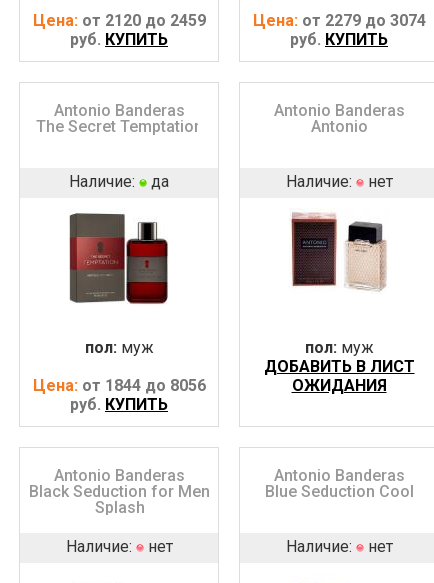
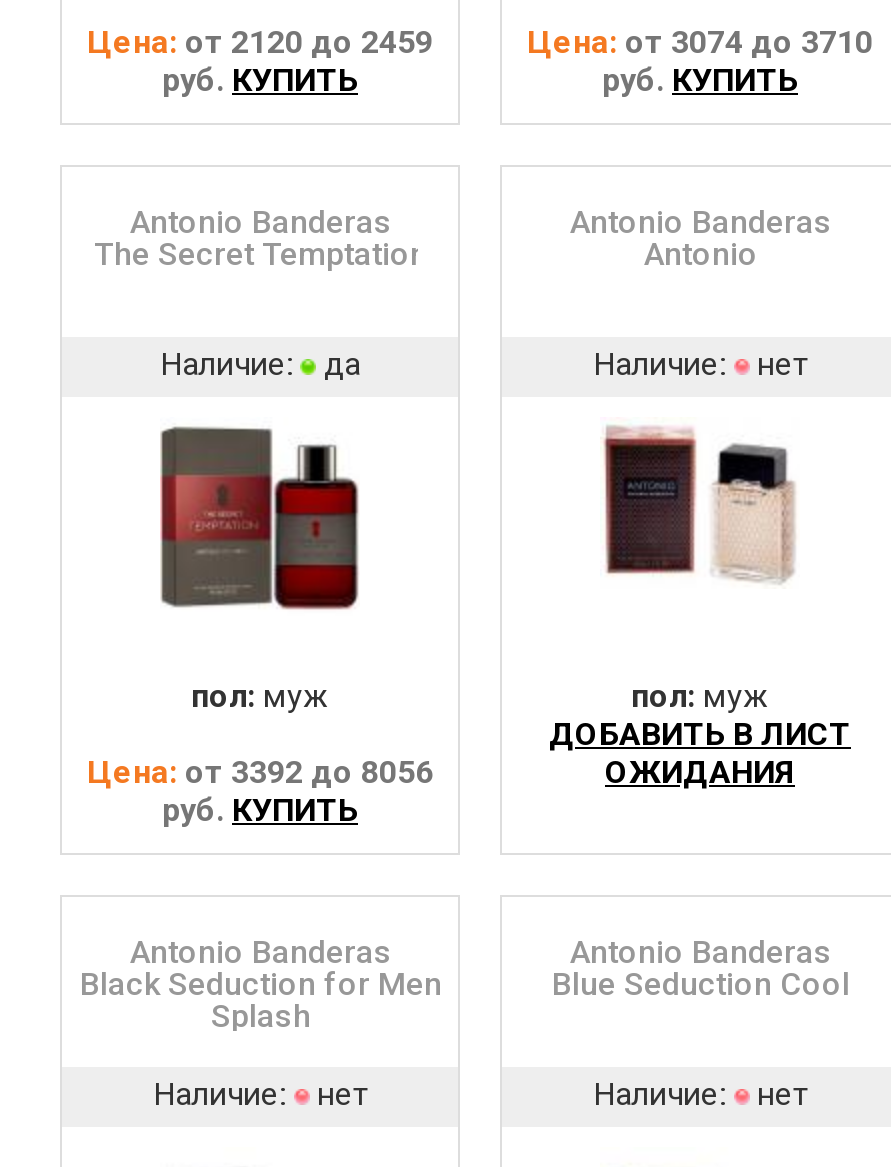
- Цена: от 2279 до 3074
+ Цена: от 3074 до 3710

- Цена: от 1844 до 8056
+ Цена: от 3392 до 8056
